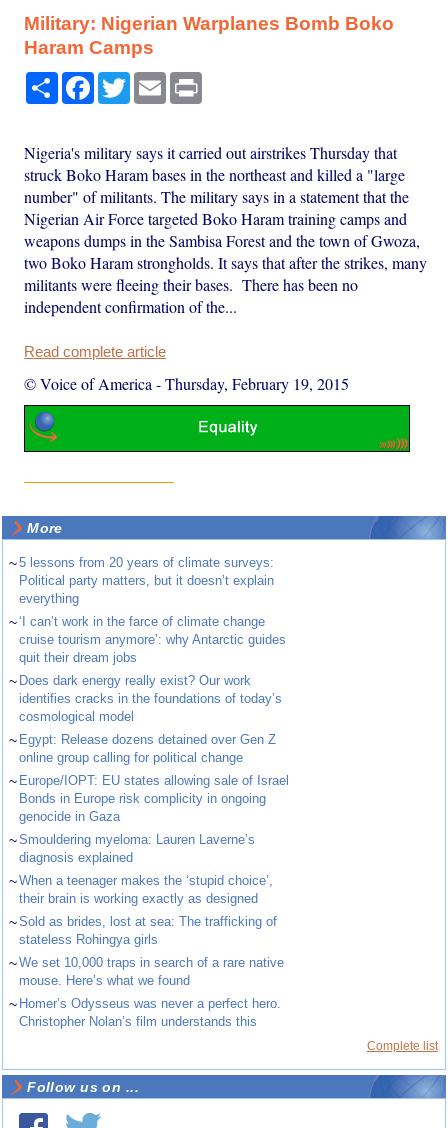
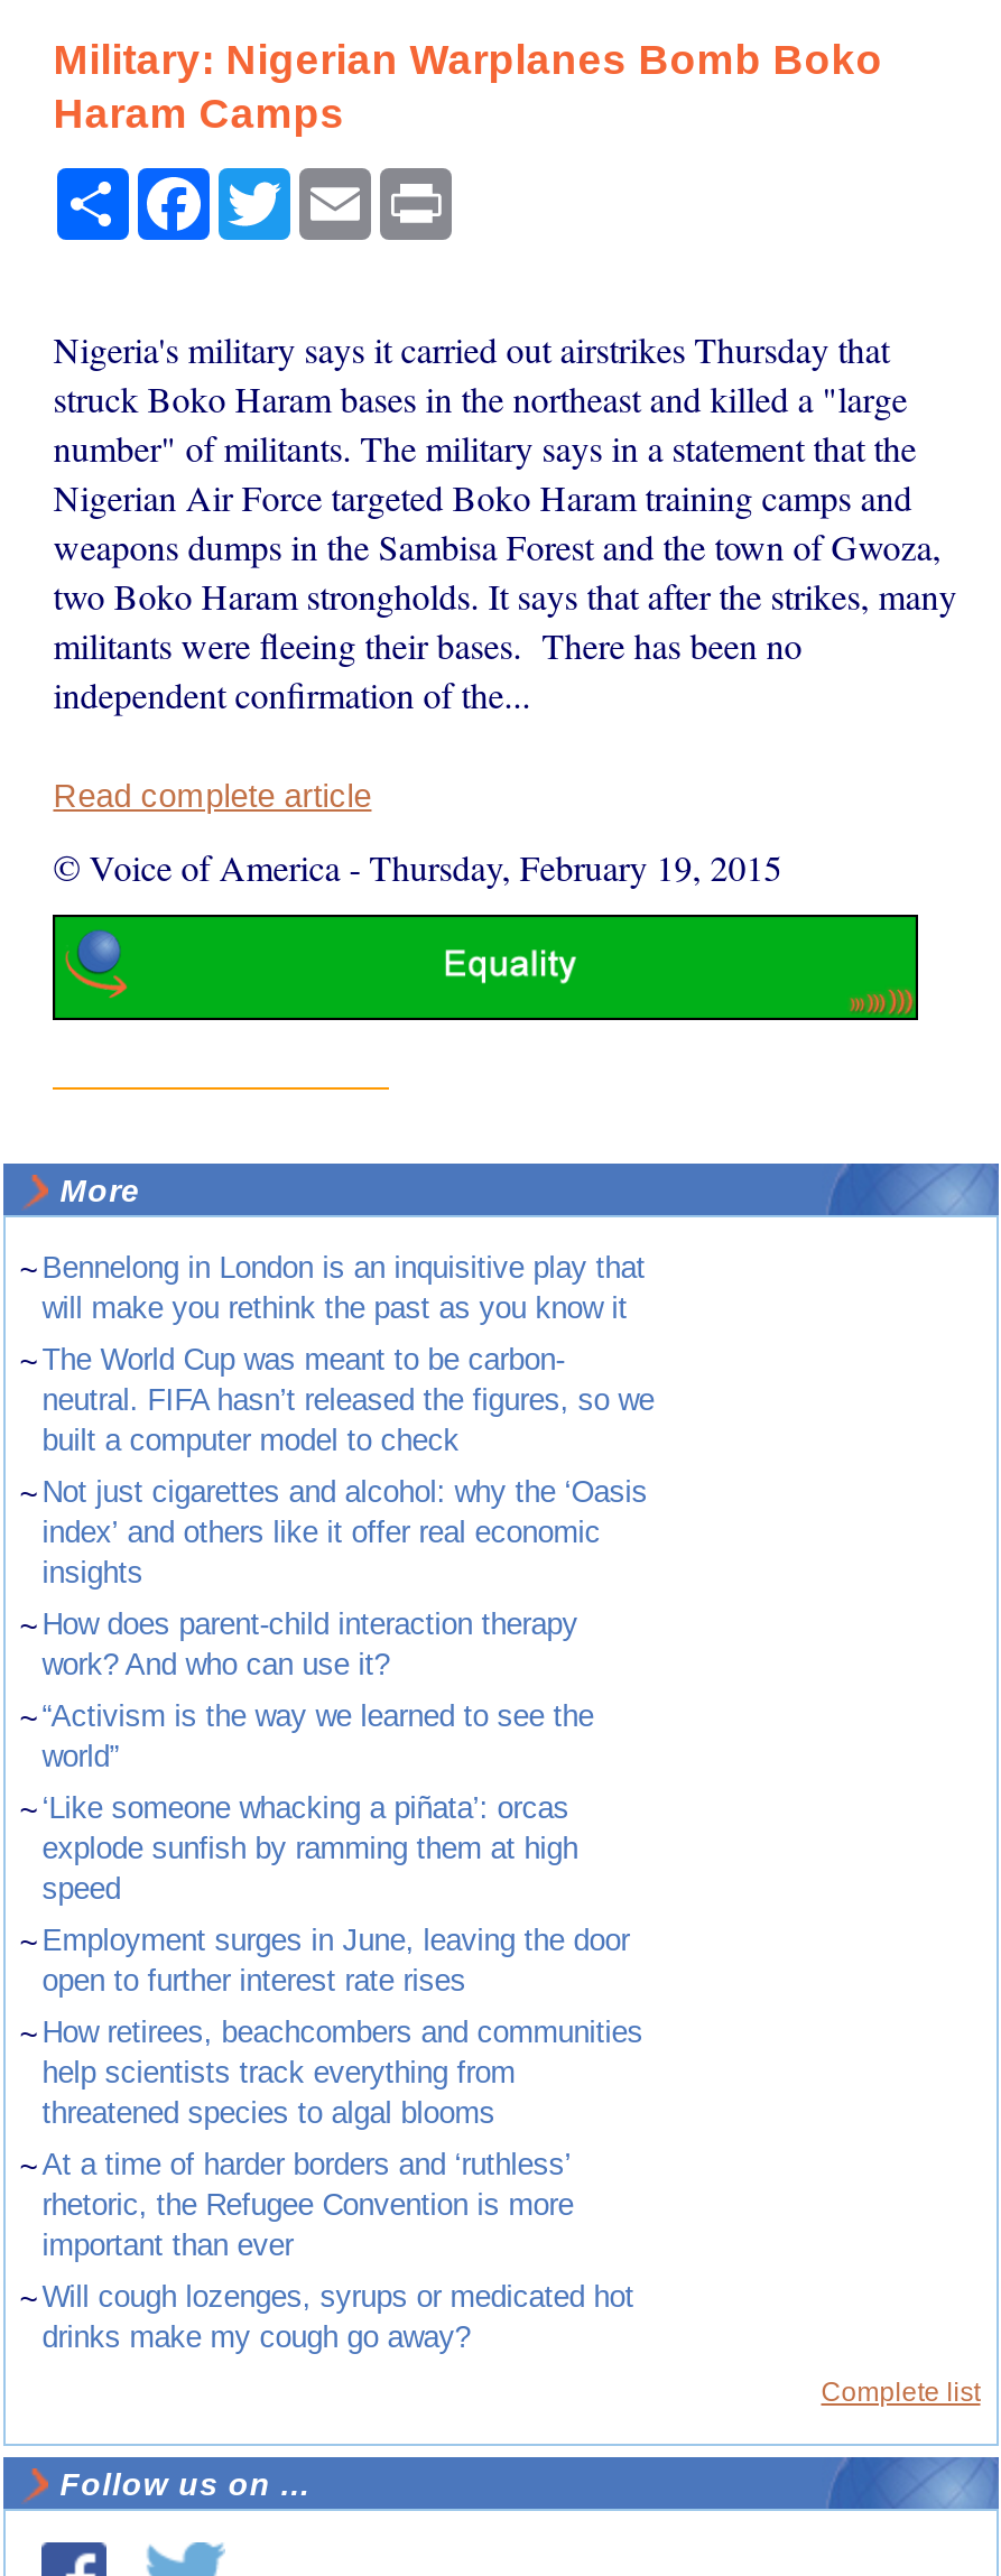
- ~ 5 lessons from 20 years of climate surveys:
- Political party matters, but it doesn’t explain
- everything
+ ~ Bennelong in London is an inquisitive play that
+ will make you rethink the past as you know it

- ~ ‘I can’t work in the farce of climate change
- cruise tourism anymore’: why Antarctic guides
- quit their dream jobs
+ ~ The World Cup was meant to be carbon-
+ neutral. FIFA hasn’t released the figures, so we
+ built a computer model to check

- ~ Does dark energy really exist? Our work
- identifies cracks in the foundations of today’s
- cosmological model
+ ~ Not just cigarettes and alcohol: why the ‘Oasis
+ index’ and others like it offer real economic
+ insights

- ~ Egypt: Release dozens detained over Gen Z
- online group calling for political change
+ ~ How does parent-child interaction therapy
+ work? And who can use it?

- ~ Europe/IOPT: EU states allowing sale of Israel
- Bonds in Europe risk complicity in ongoing
- genocide in Gaza
+ ~ “Activism is the way we learned to see the
+ world”

- ~ Smouldering myeloma: Lauren Laverne’s
- diagnosis explained
+ ~ ‘Like someone whacking a piñata’: orcas
+ explode sunfish by ramming them at high
+ speed

- ~ When a teenager makes the ‘stupid choice’,
- their brain is working exactly as designed
+ ~ Employment surges in June, leaving the door
+ open to further interest rate rises

- ~ Sold as brides, lost at sea: The trafficking of
- stateless Rohingya girls
+ ~ How retirees, beachcombers and communities
+ help scientists track everything from
+ threatened species to algal blooms

- ~ We set 10,000 traps in search of a rare native
- mouse. Here’s what we found
+ ~ At a time of harder borders and ‘ruthless’
+ rhetoric, the Refugee Convention is more
+ important than ever

- ~ Homer’s Odysseus was never a perfect hero.
- Christopher Nolan’s film understands this
+ ~ Will cough lozenges, syrups or medicated hot
+ drinks make my cough go away?
